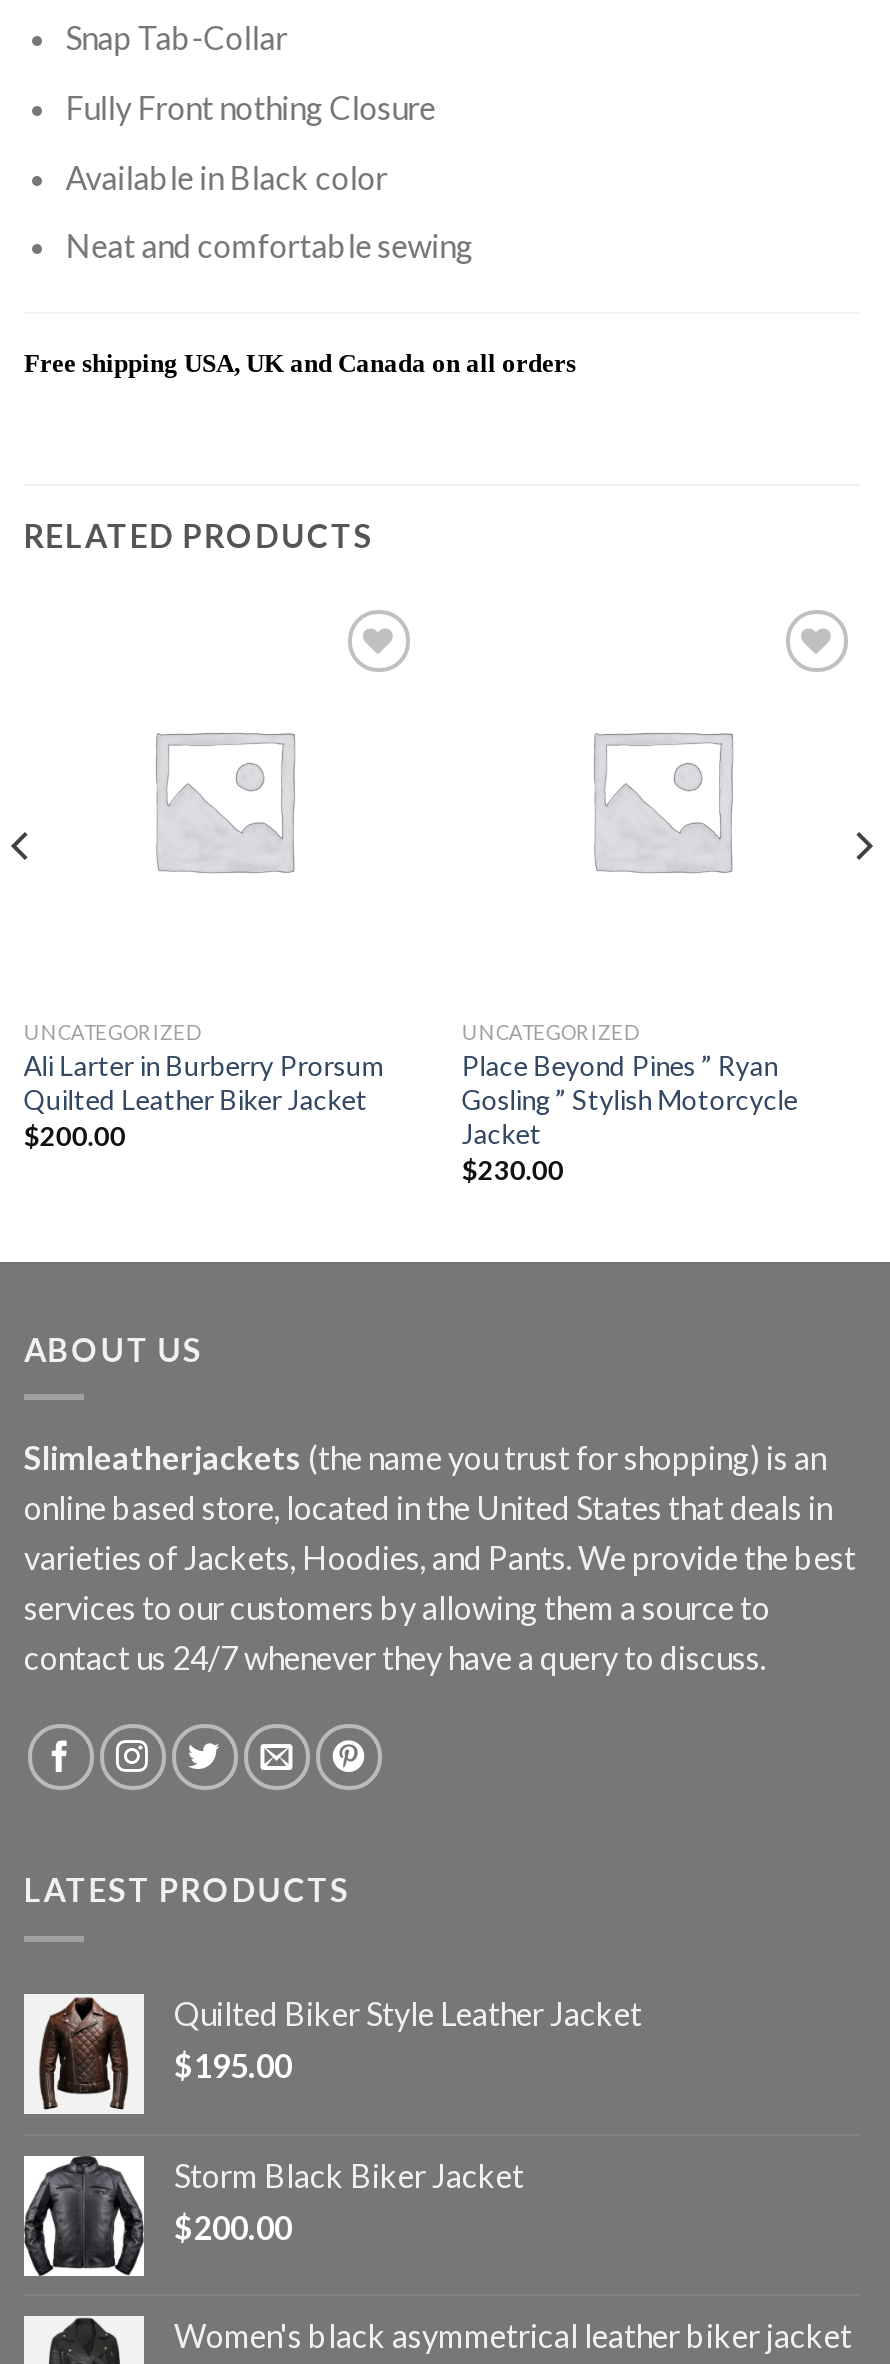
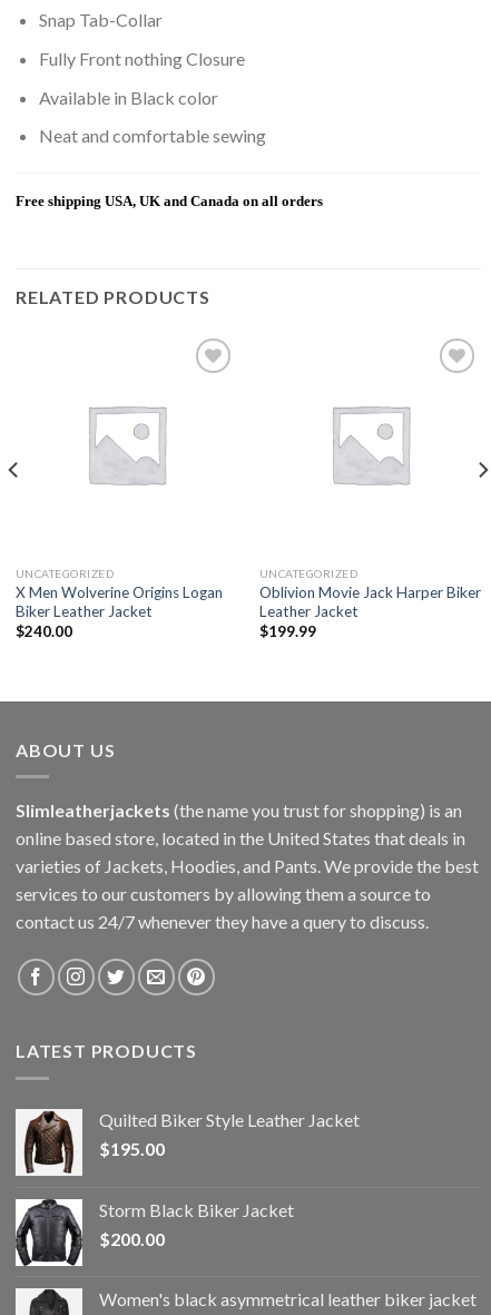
- Ali Larter in Burberry Prorsum
- Quilted Leather Biker Jacket
- $200.00
+ X Men Wolverine Origins Logan
+ Biker Leather Jacket
+ $240.00

- Place Beyond Pines ” Ryan
- Gosling ” Stylish Motorcycle
- Jacket
- $230.00
+ Oblivion Movie Jack Harper Biker
+ Leather Jacket
+ $199.99
